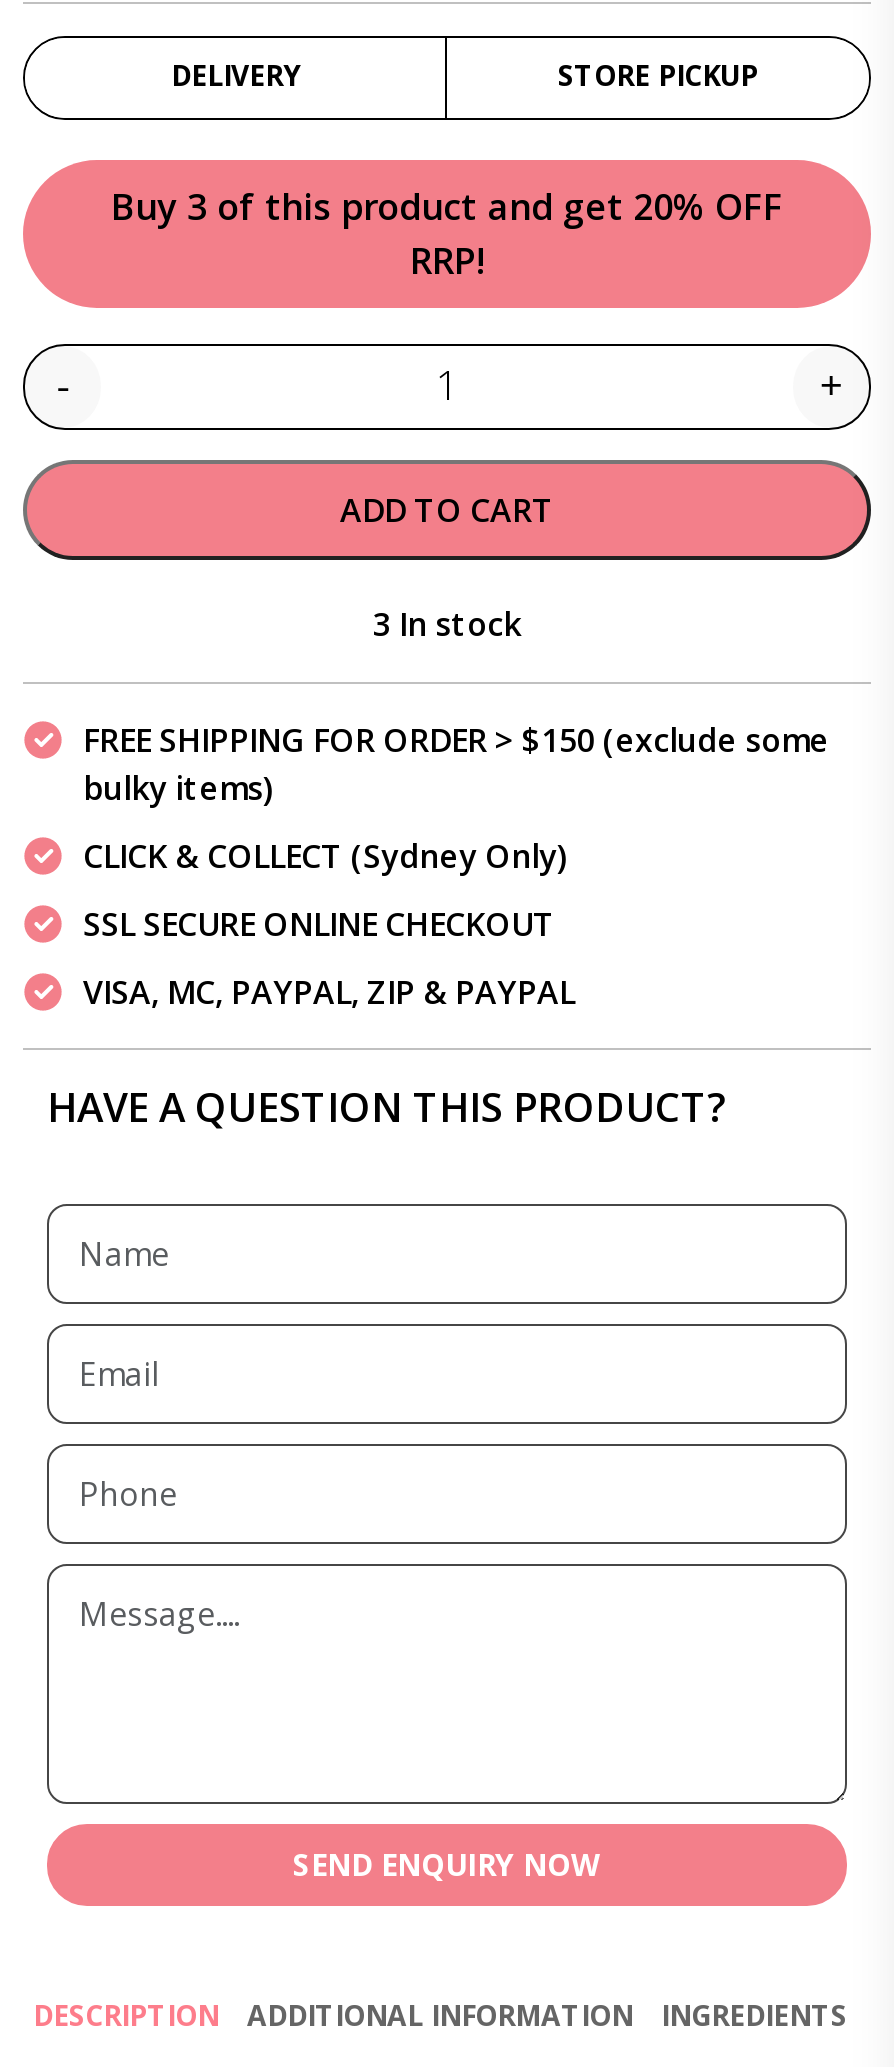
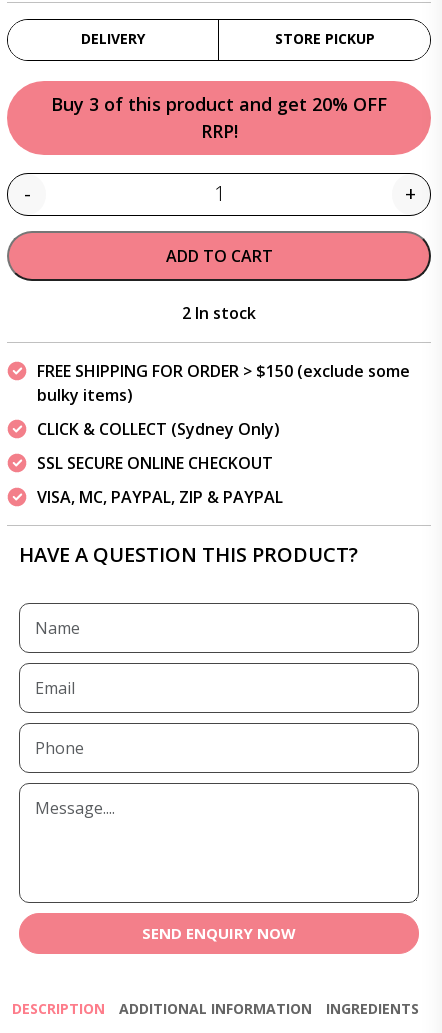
- 3 In stock
+ 2 In stock
